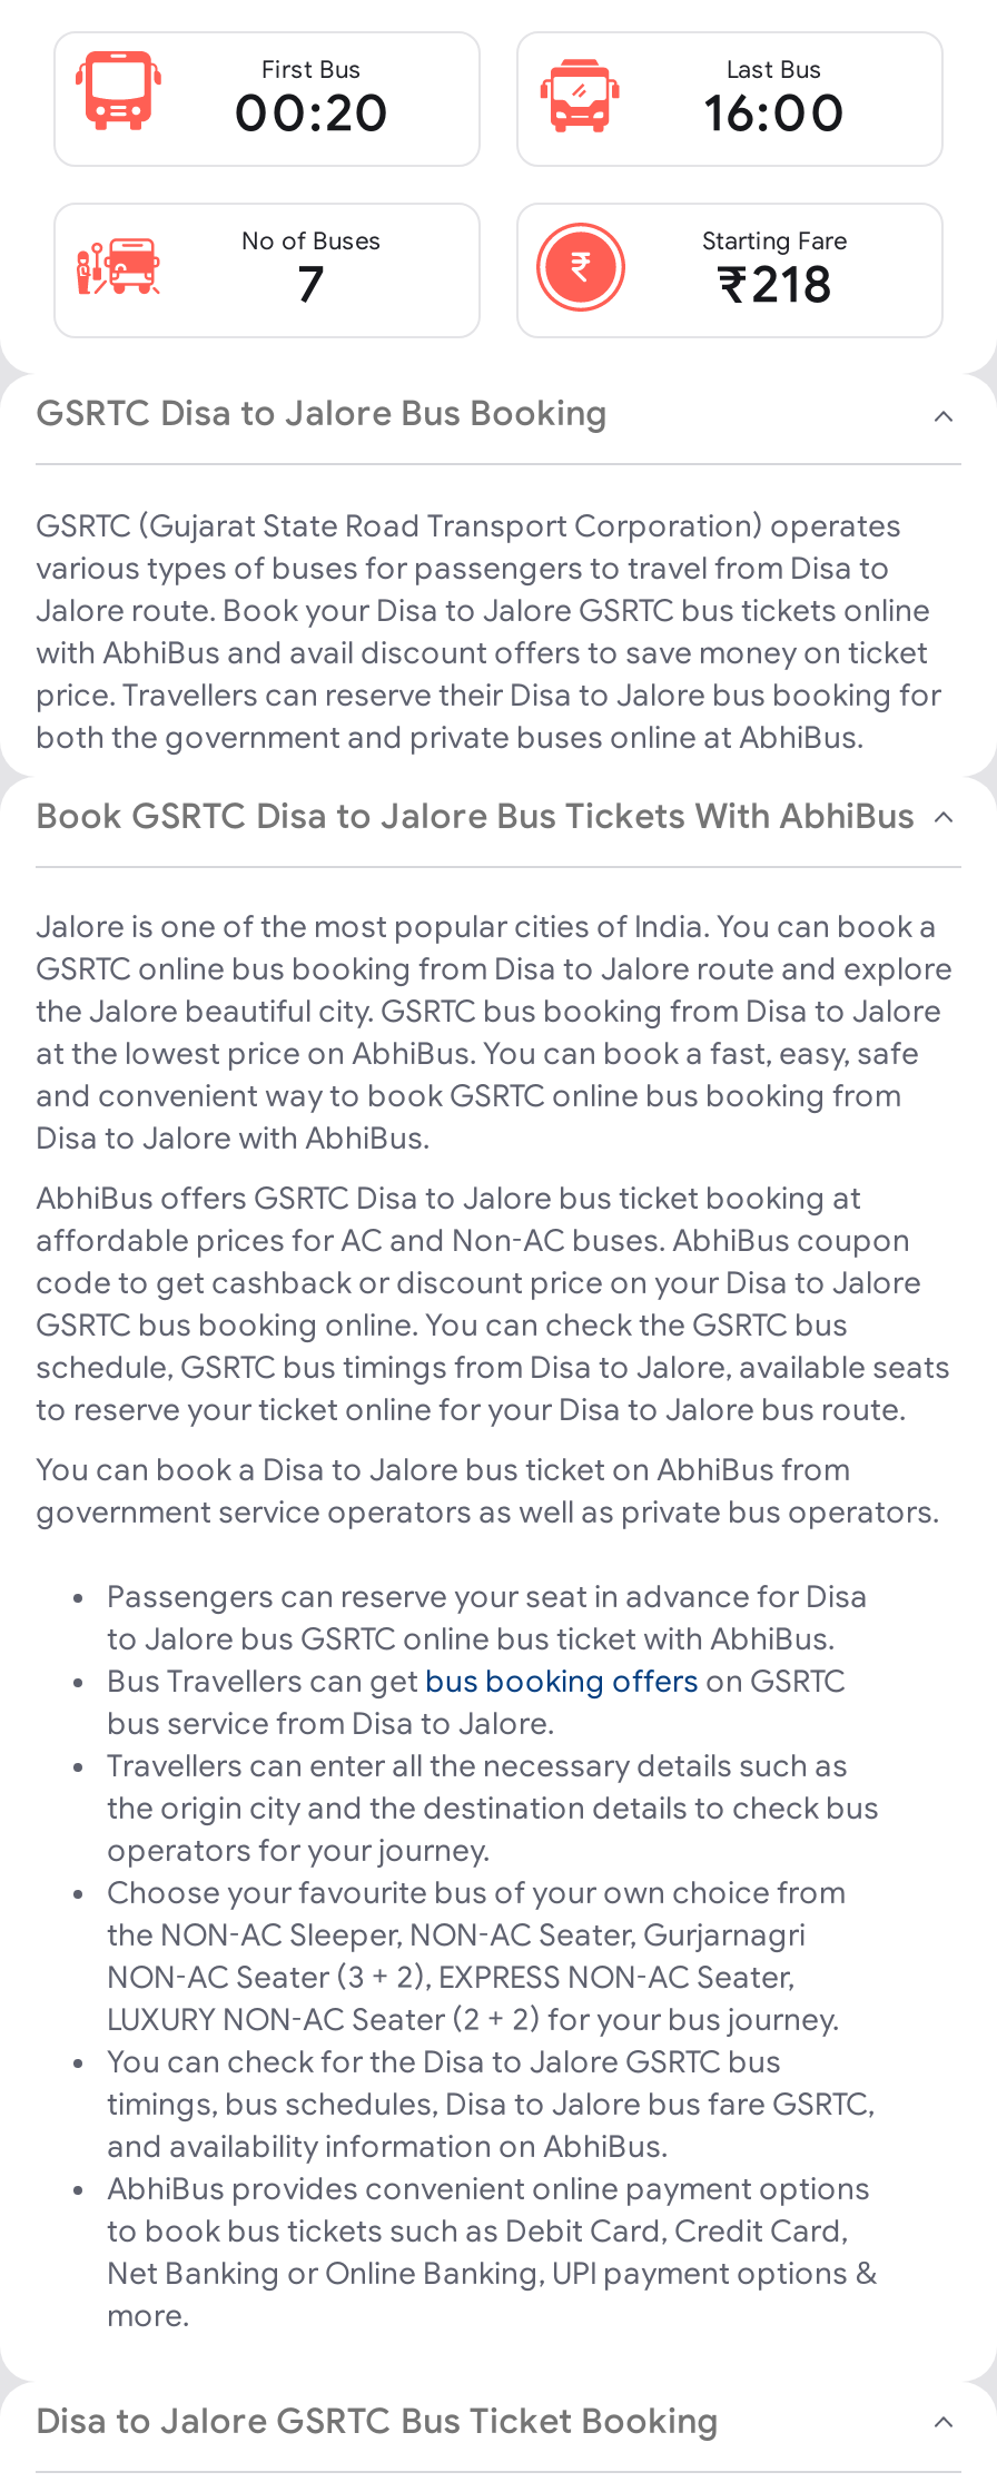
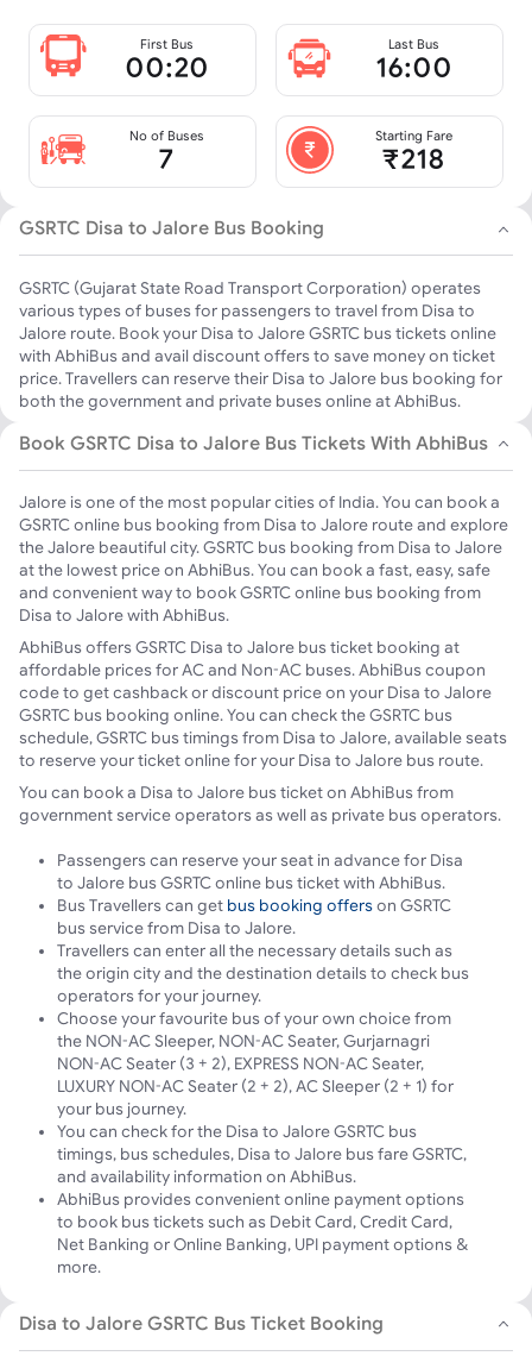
- LUXURY NON-AC Seater (2 + 2) for your bus journey.
+ LUXURY NON-AC Seater (2 + 2), AC Sleeper (2 + 1) for
+ your bus journey.
